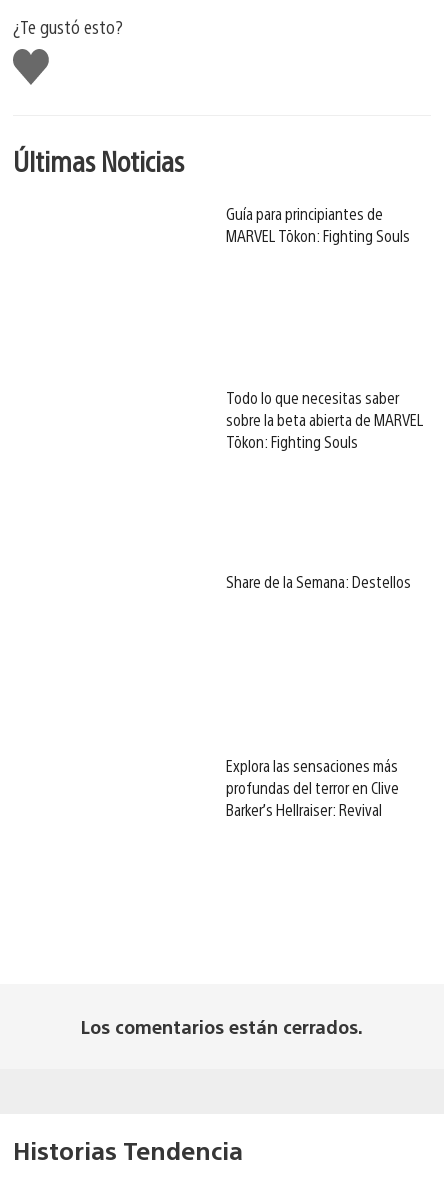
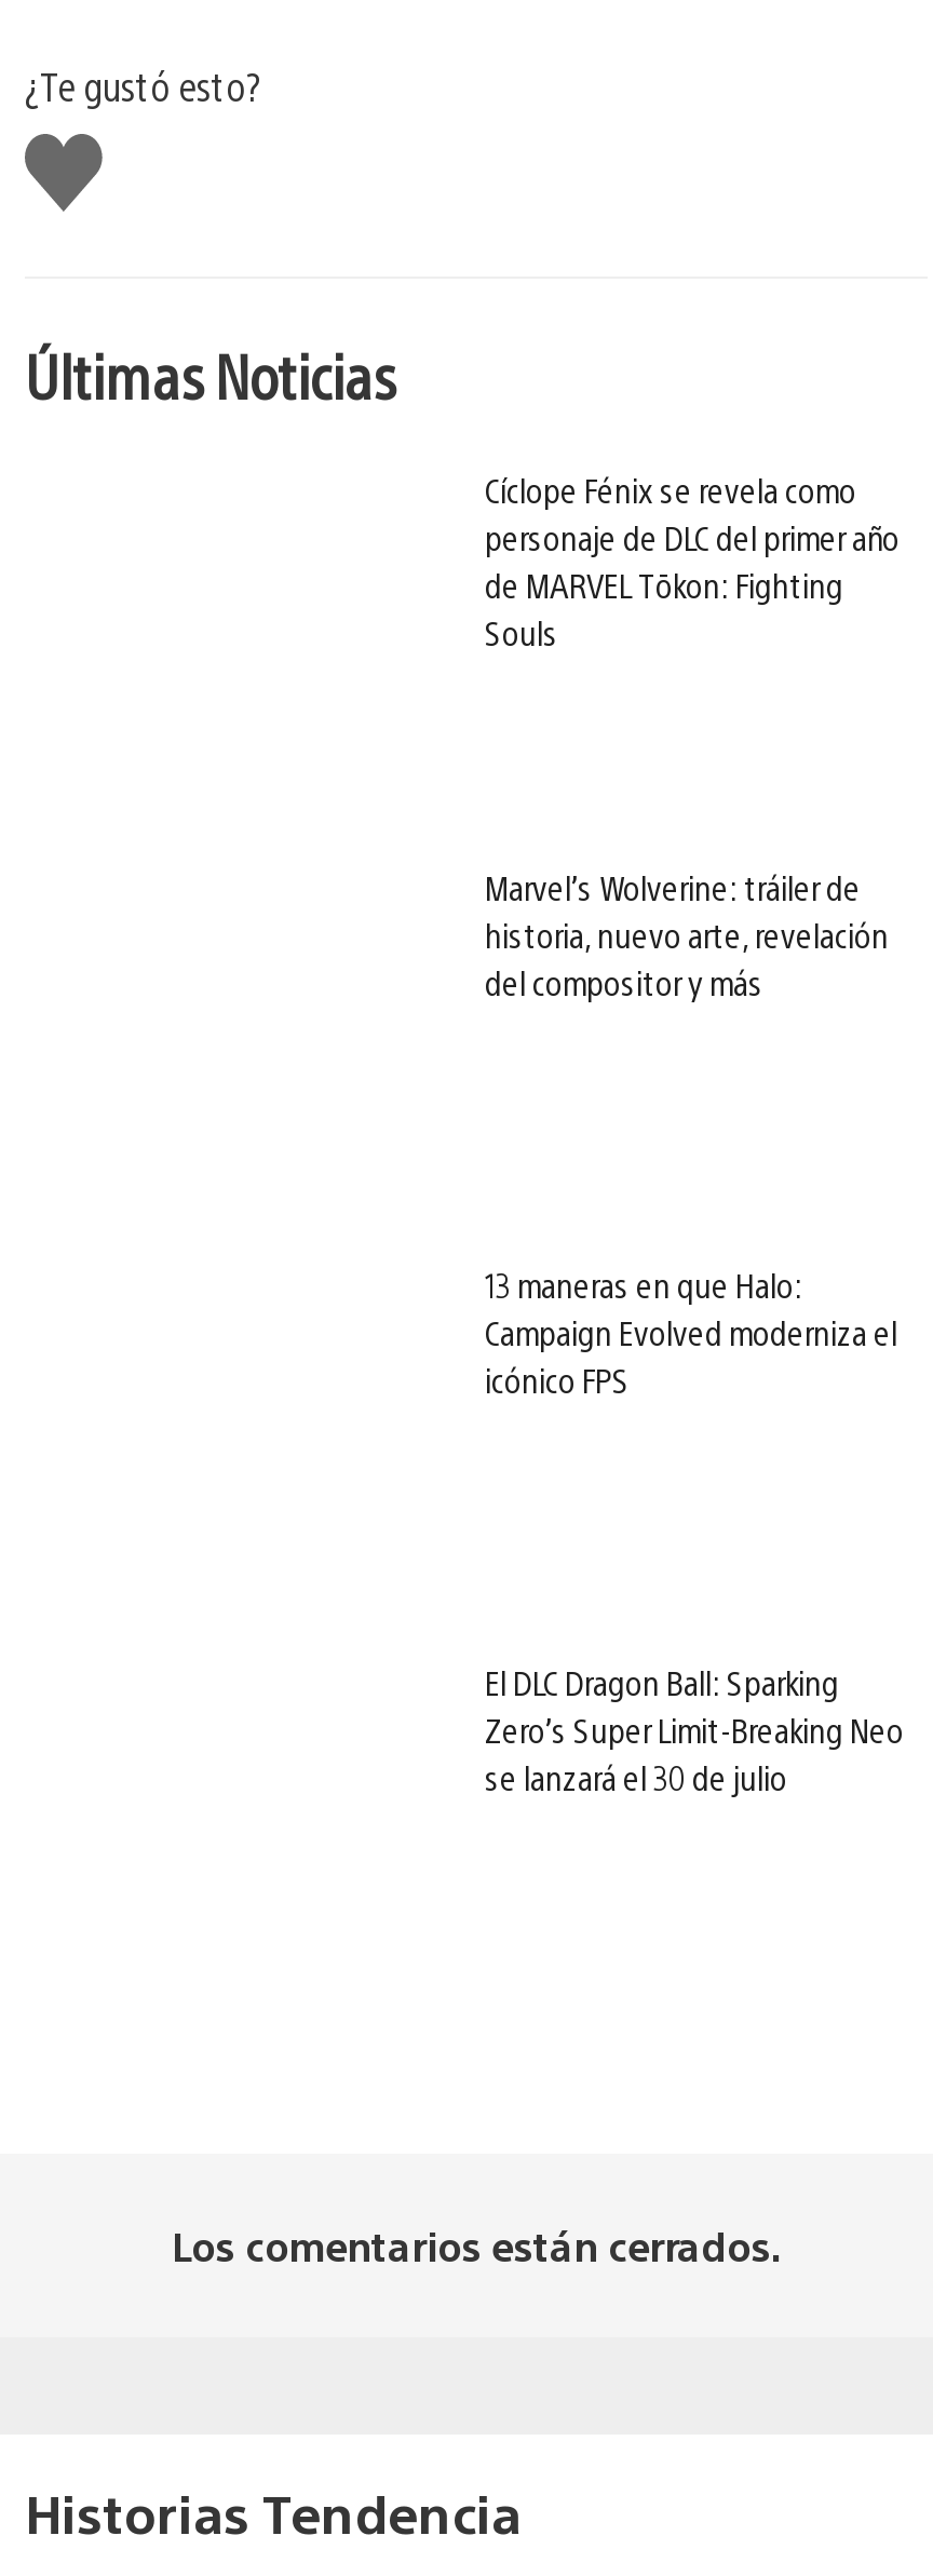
- Guía para principiantes de
- MARVEL Tōkon: Fighting Souls
+ Cíclope Fénix se revela como
+ personaje de DLC del primer año
+ de MARVEL Tōkon: Fighting
+ Souls

- Todo lo que necesitas saber
- sobre la beta abierta de MARVEL
- Tōkon: Fighting Souls
+ Marvel’s Wolverine: tráiler de
+ historia, nuevo arte, revelación
+ del compositor y más

- Share de la Semana: Destellos
+ 13 maneras en que Halo:
+ Campaign Evolved moderniza el
+ icónico FPS

- Explora las sensaciones más
- profundas del terror en Clive
- Barker’s Hellraiser: Revival
+ El DLC Dragon Ball: Sparking
+ Zero’s Super Limit-Breaking Neo
+ se lanzará el 30 de julio
